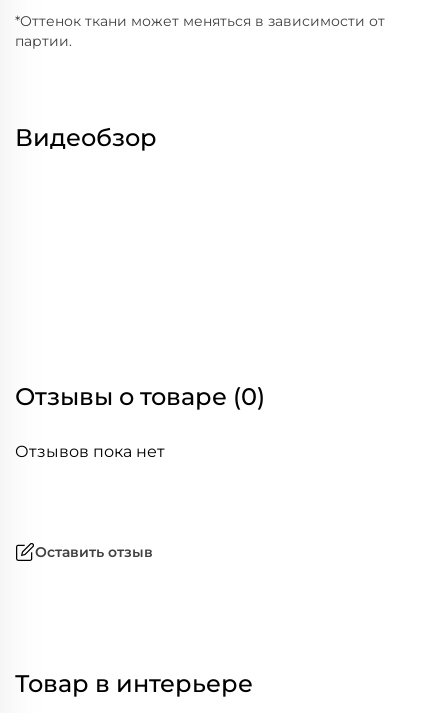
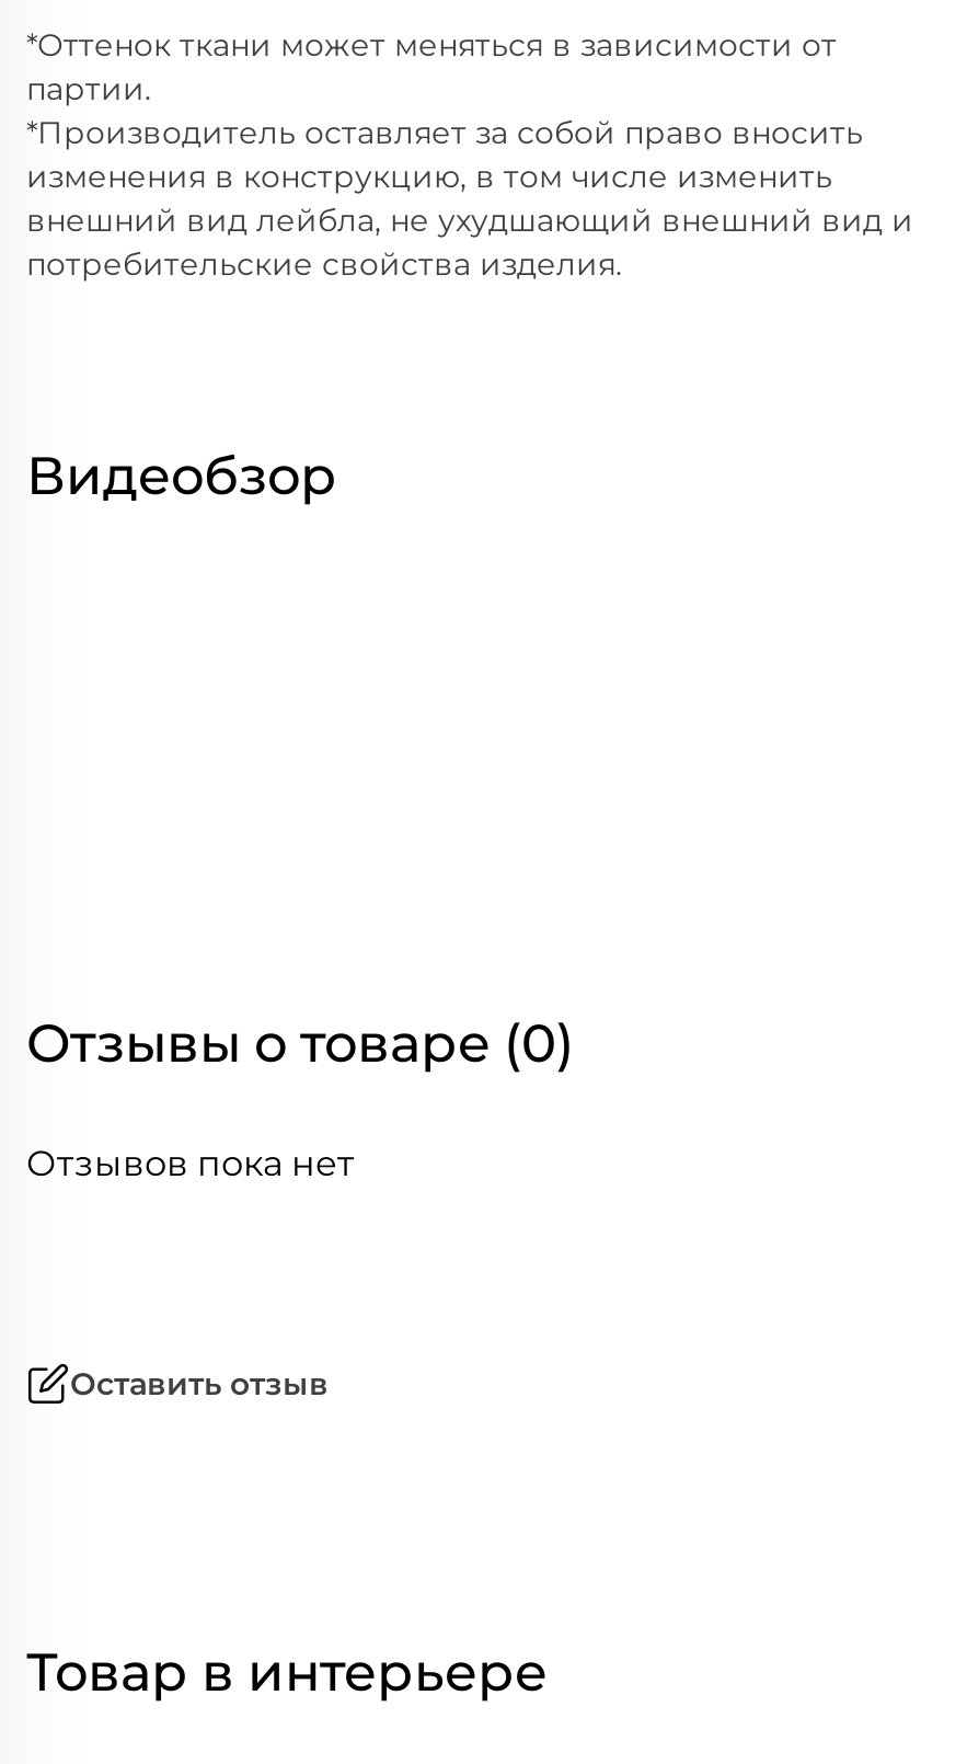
+ *Производитель оставляет за собой право вносить
+ изменения в конструкцию, в том числе изменить
+ внешний вид лейбла, не ухудшающий внешний вид и
+ потребительские свойства изделия.
